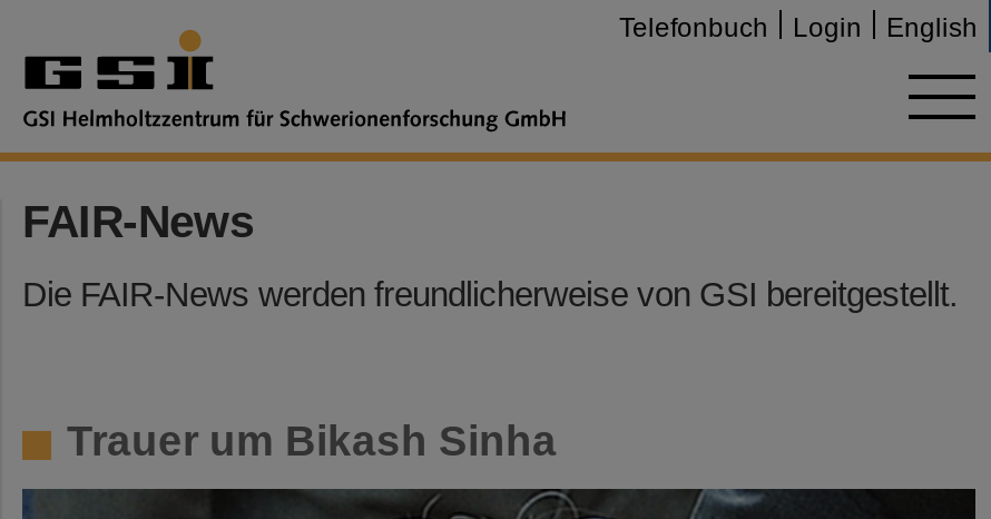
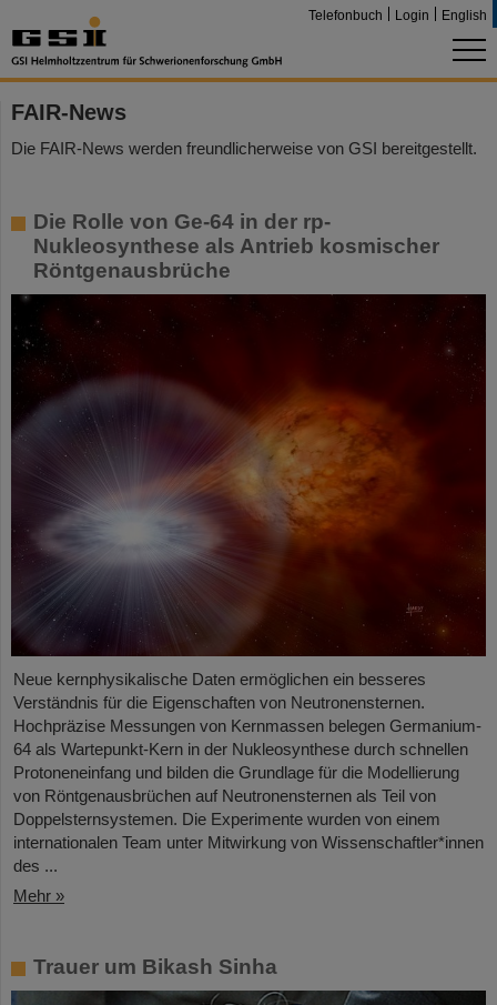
+ [image]
+ Neue kernphysikalische Daten ermöglichen ein besseres
+ Verständnis für die Eigenschaften von Neutronensternen.
+ Hochpräzise Messungen von Kernmassen belegen Germanium-
+ 64 als Wartepunkt-Kern in der Nukleosynthese durch schnellen
+ Protoneneinfang und bilden die Grundlage für die Modellierung
+ von Röntgenausbrüchen auf Neutronensternen als Teil von
+ Doppelsternsystemen. Die Experimente wurden von einem
+ internationalen Team unter Mitwirkung von Wissenschaftler*innen
+ des ...
+ Mehr »

+ Die Rolle von Ge-64 in der rp-
+ Nukleosynthese als Antrieb kosmischer
+ Röntgenausbrüche
